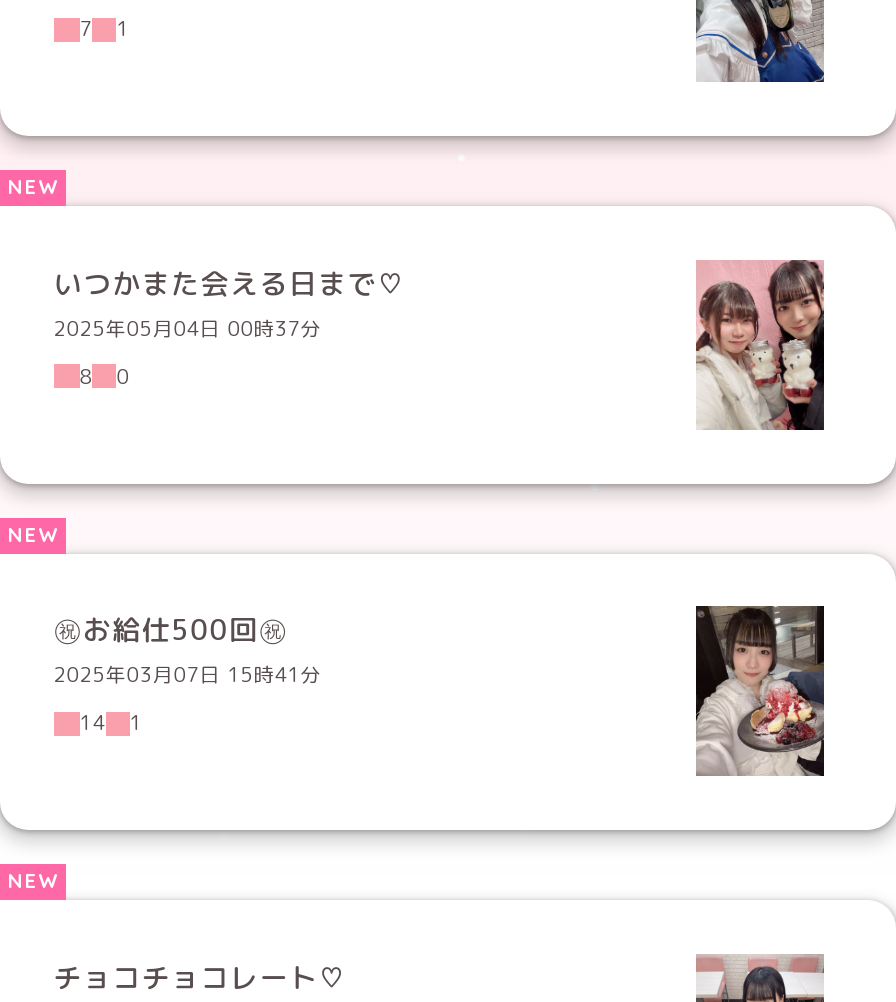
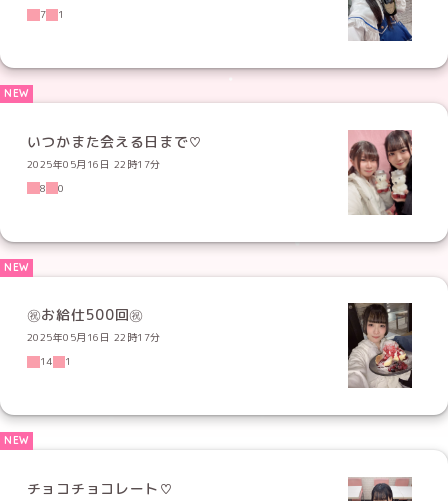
- 2025年05月04日 00時37分
+ 2025年05月16日 22時17分

- 2025年03月07日 15時41分
+ 2025年05月16日 22時17分
